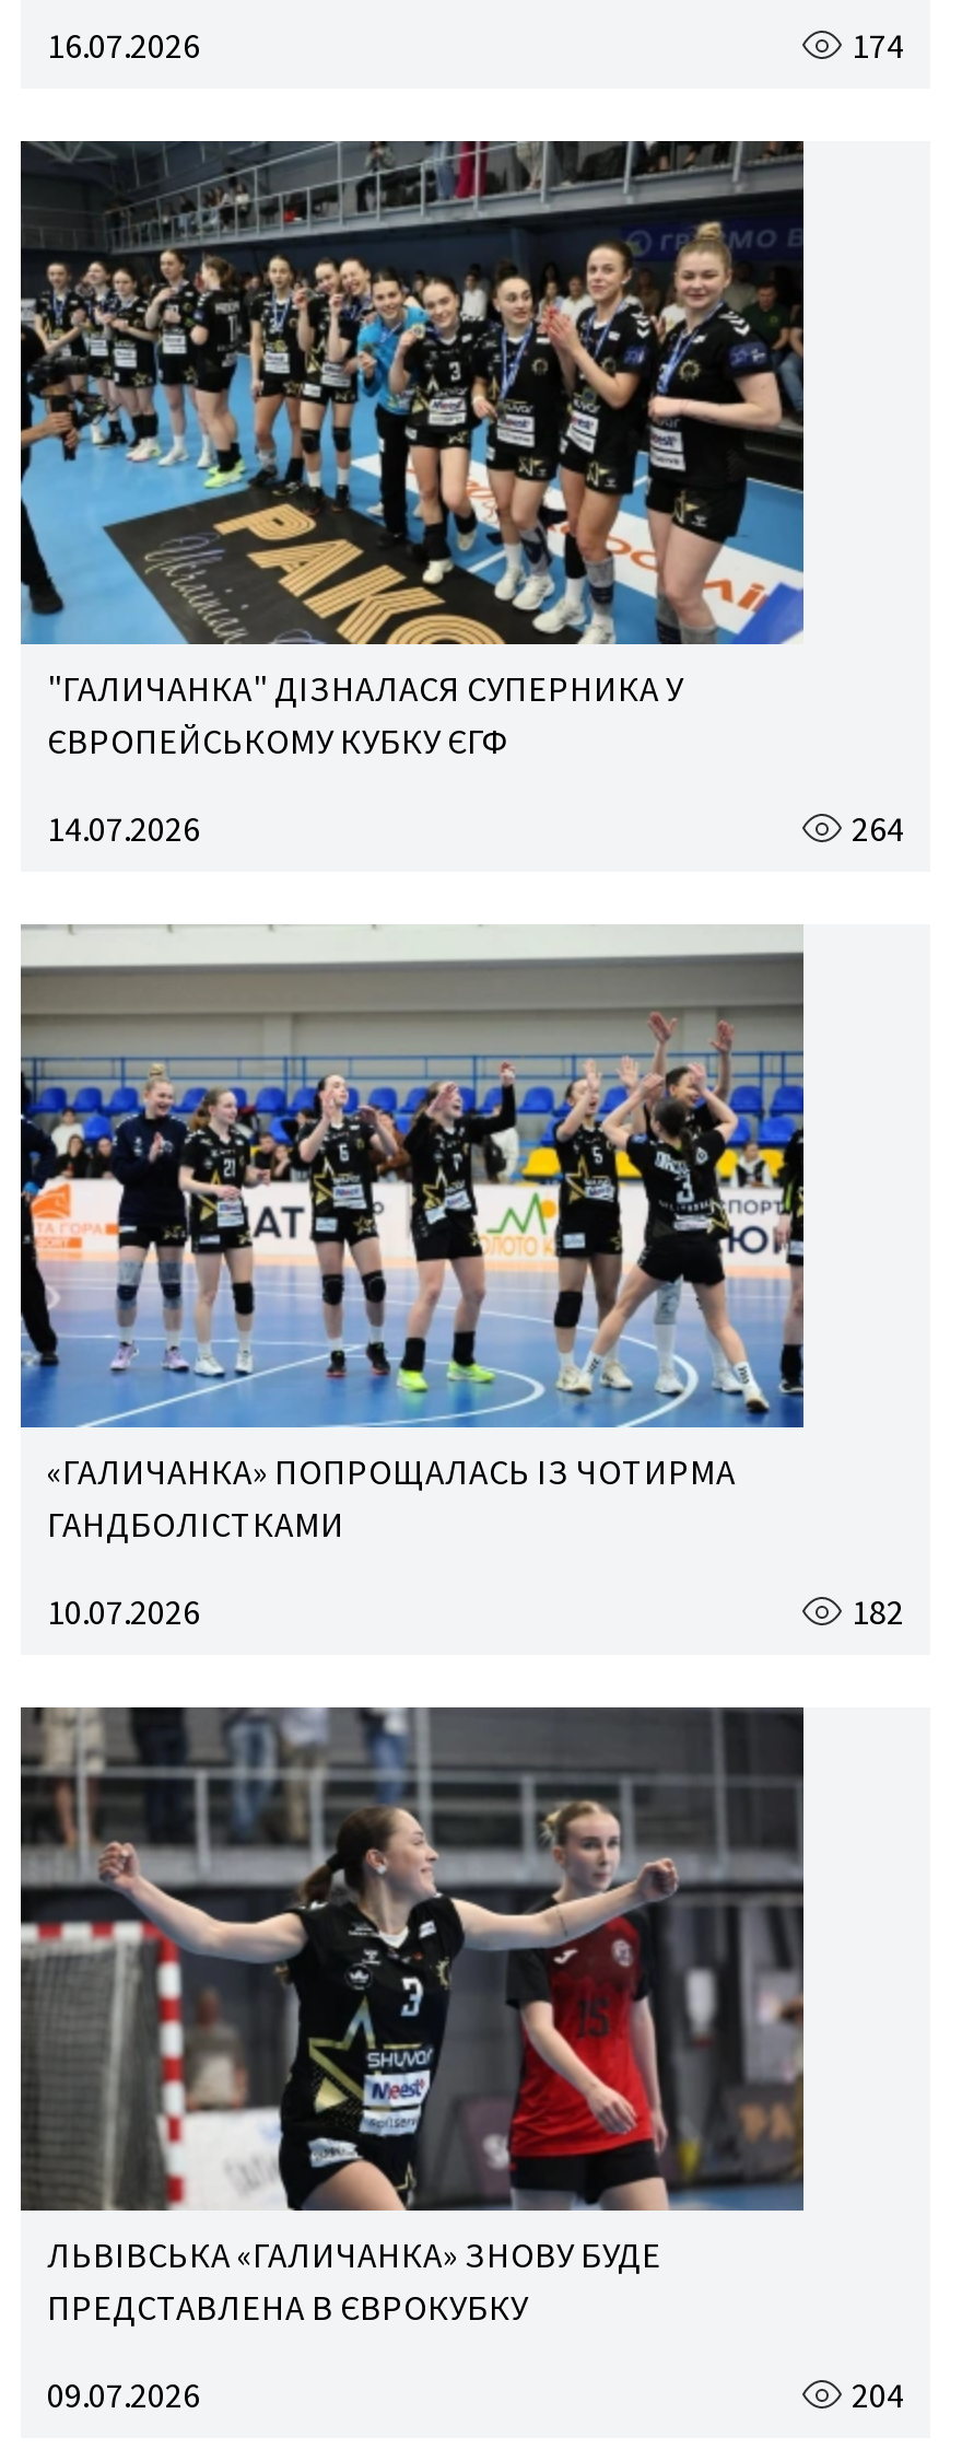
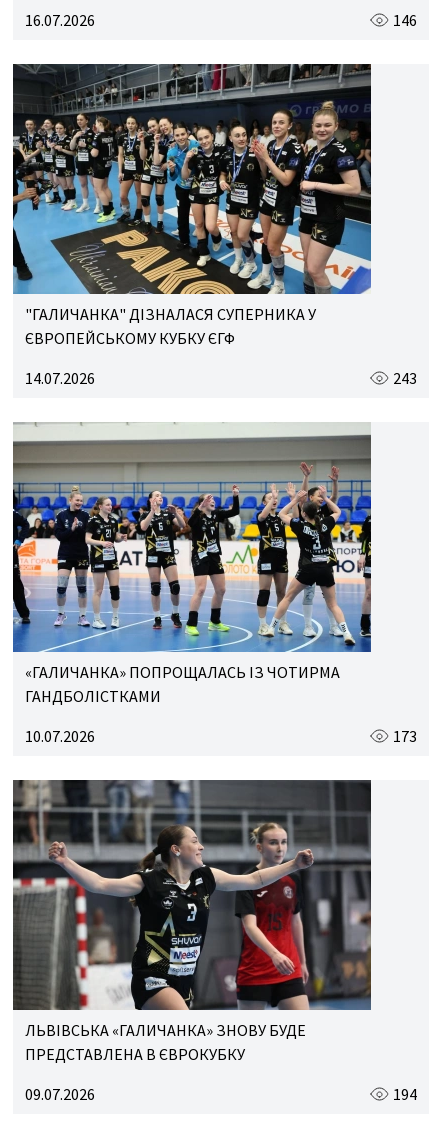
- 174
+ 146

- 264
+ 243

- 182
+ 173

- 204
+ 194
